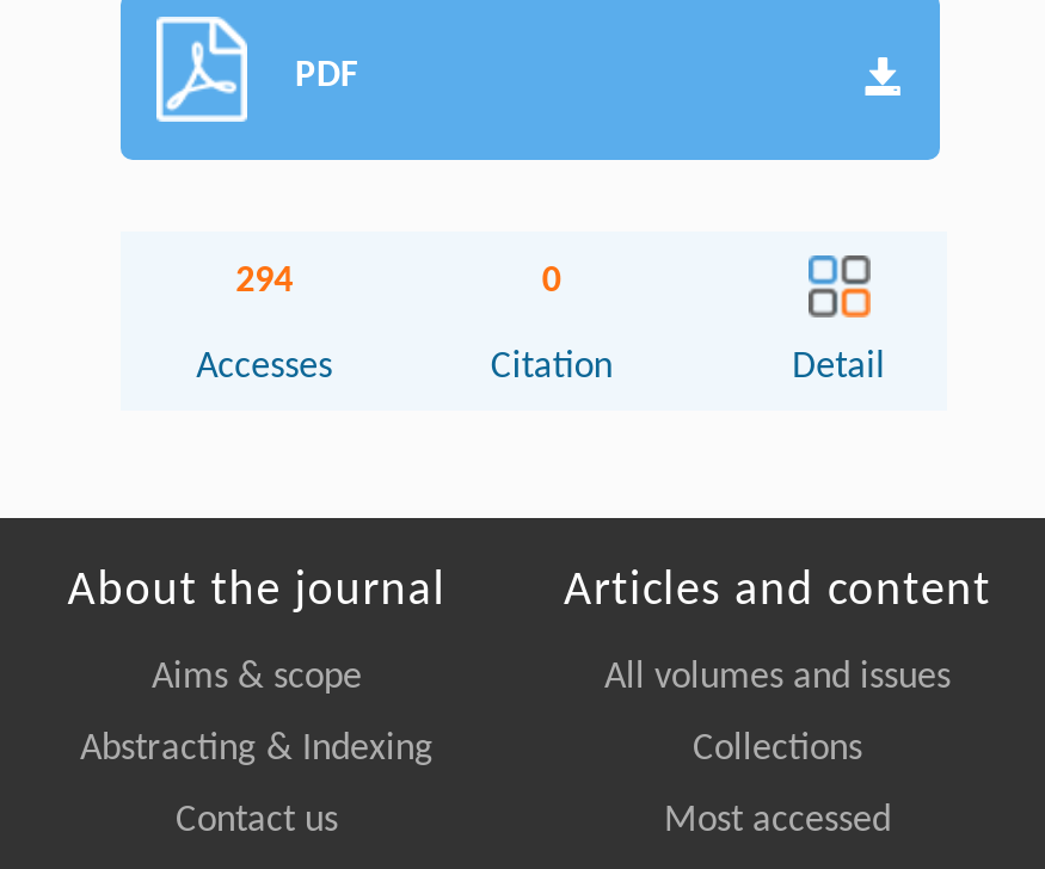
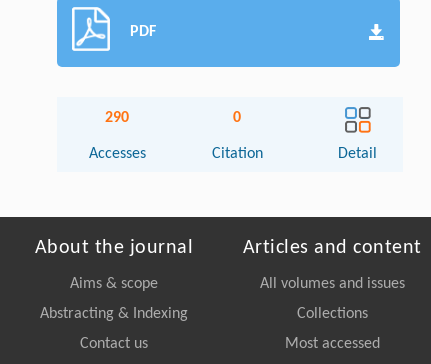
- 294
+ 290
